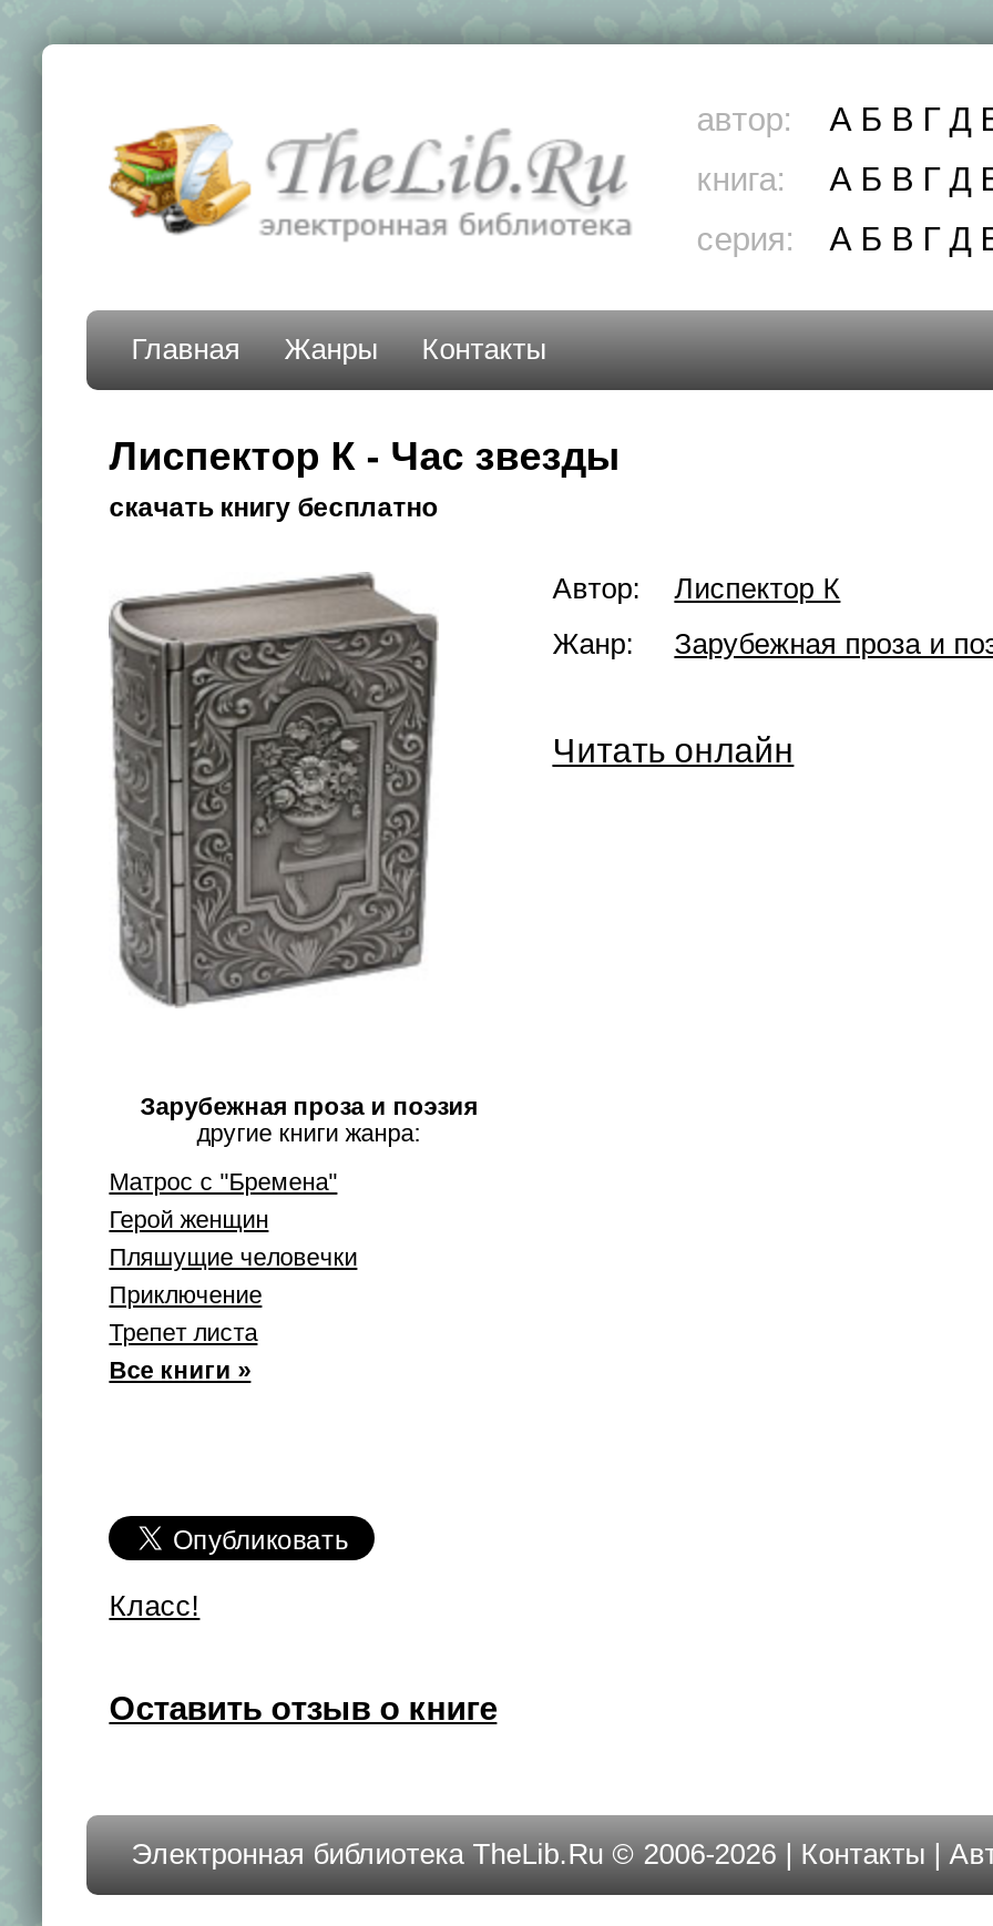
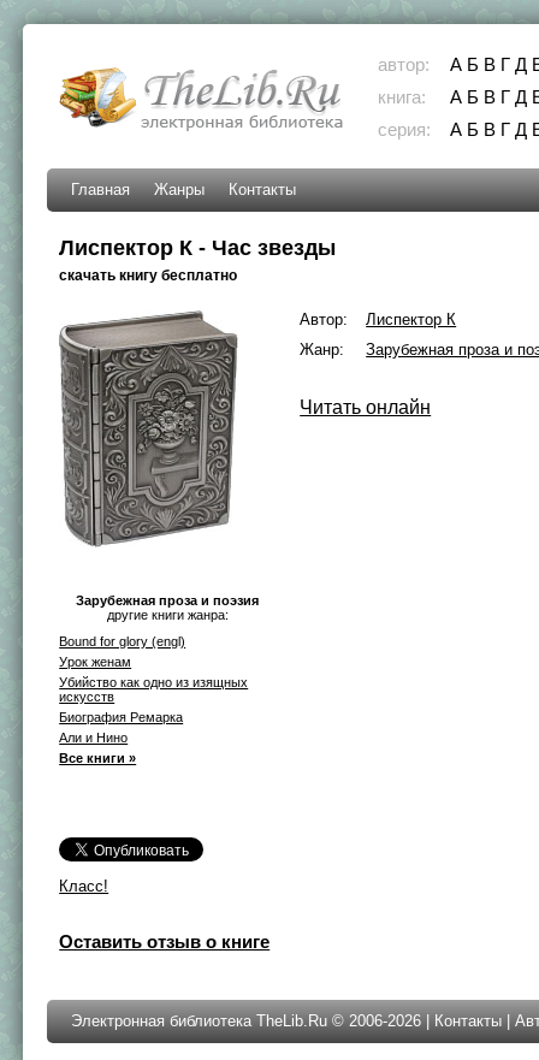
- Матрос с "Бремена"
- Герой женщин
- Пляшущие человечки
- Приключение
- Трепет листа
+ Bound for glory (engl)
+ Урок женам
+ Убийство как одно из изящных
+ искусств
+ Биография Ремарка
+ Али и Нино
